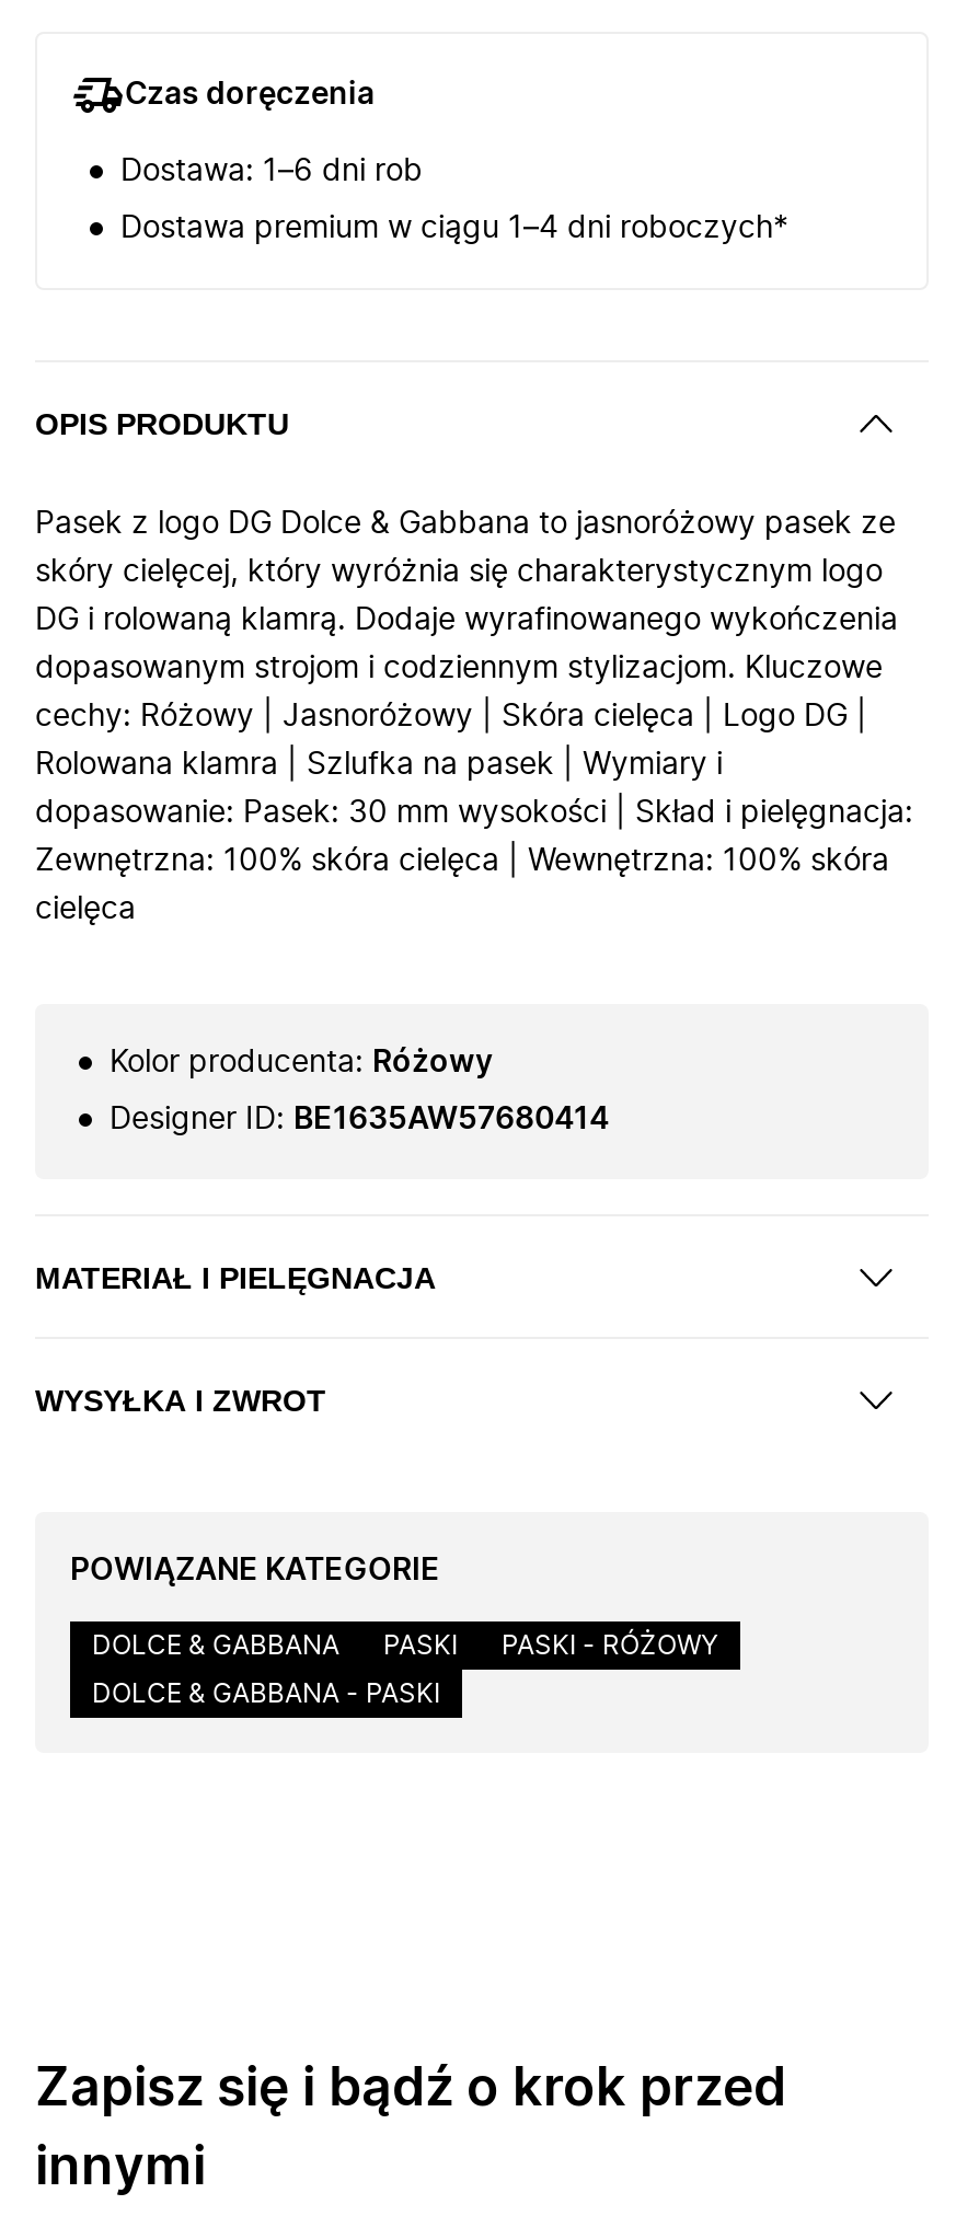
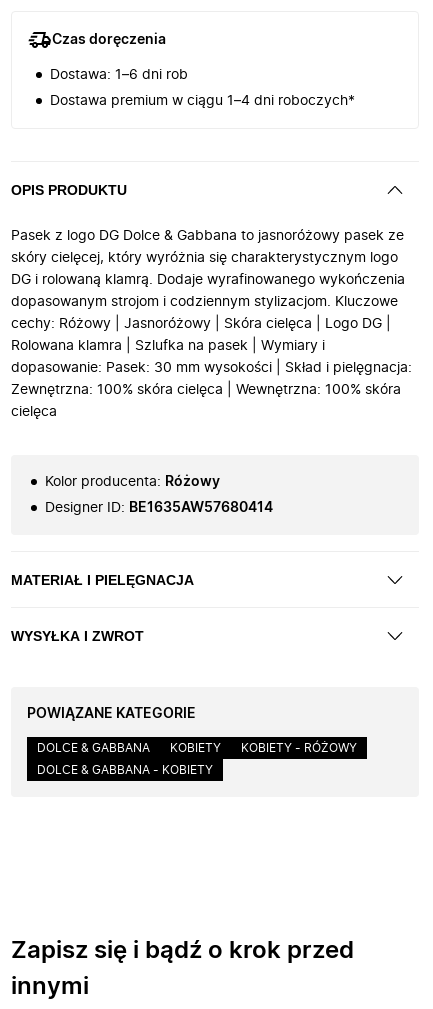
- PASKI
- PASKI - RÓŻOWY
+ KOBIETY
+ KOBIETY - RÓŻOWY

- DOLCE & GABBANA - PASKI
+ DOLCE & GABBANA - KOBIETY
